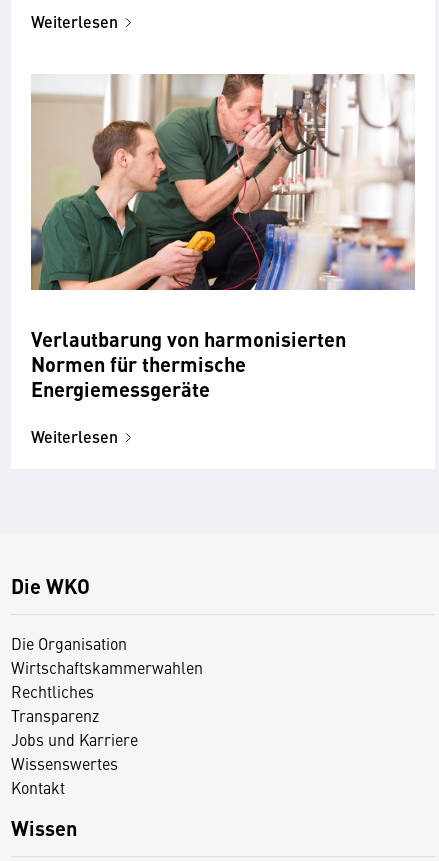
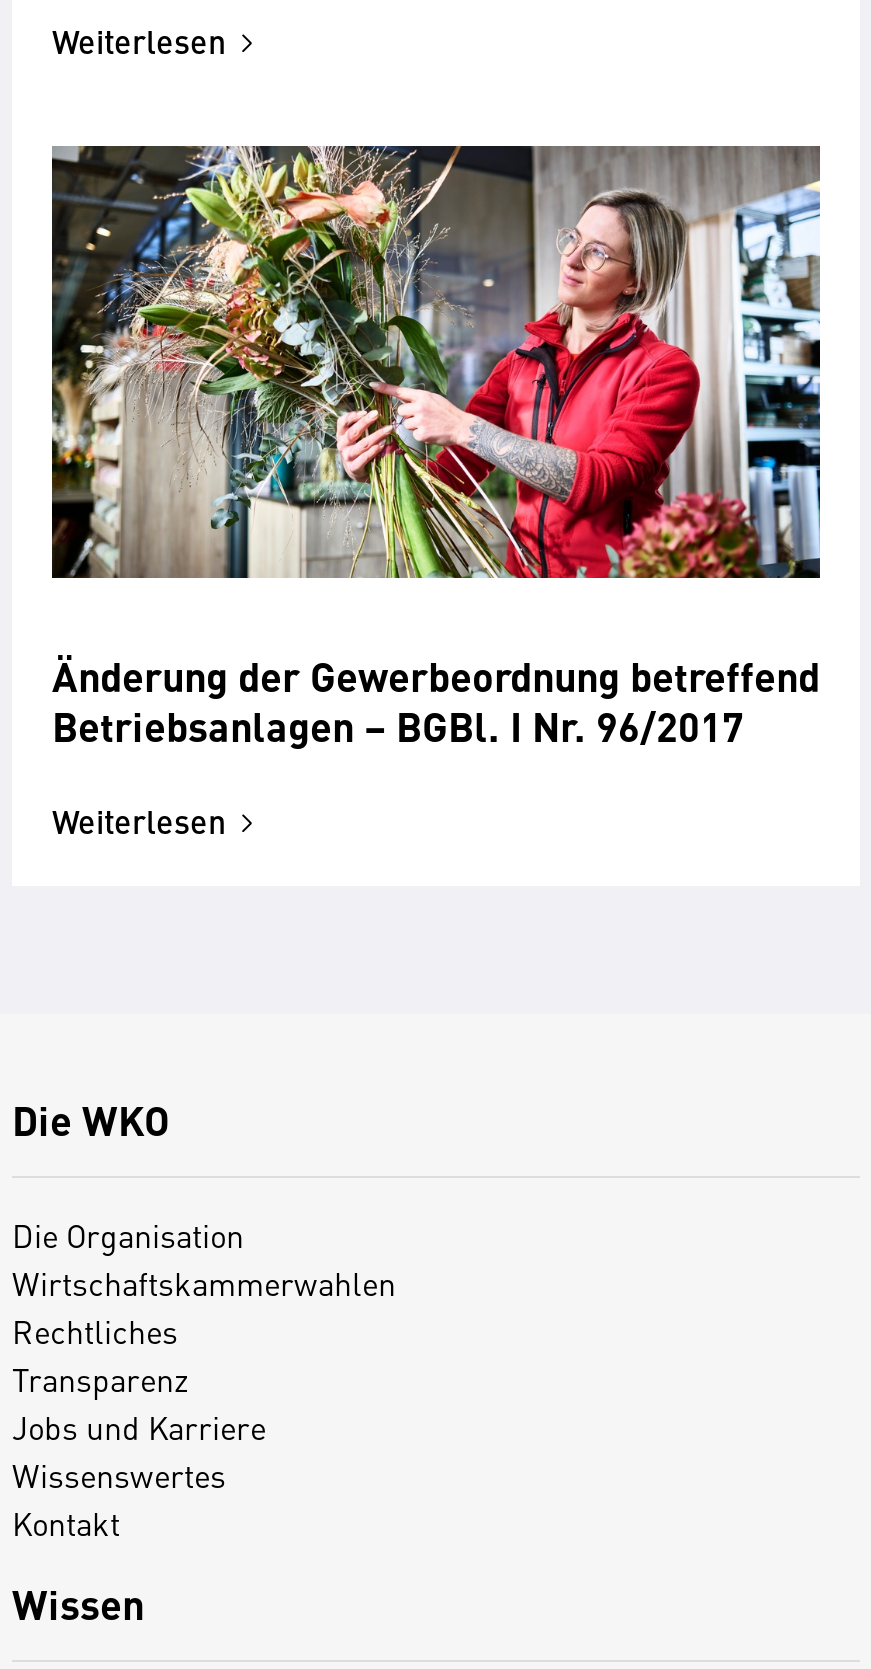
- [image]
- Verlautbarung von harmonisierten
- Normen für thermische
- Energiemessgeräte
+ [image]
+ Änderung der Gewerbeordnung betreffend
+ Betriebsanlagen – BGBl. I Nr. 96/2017
